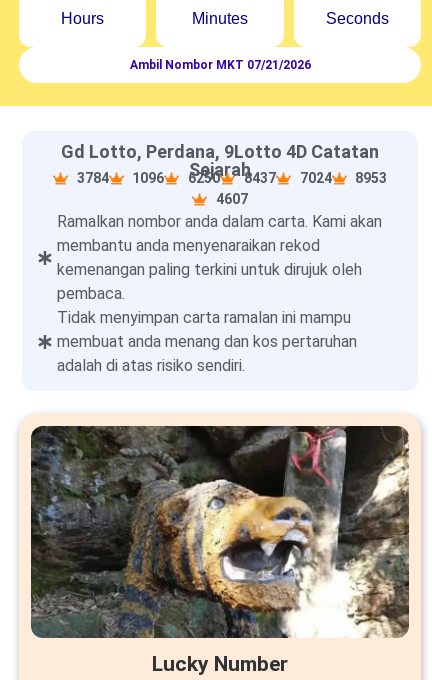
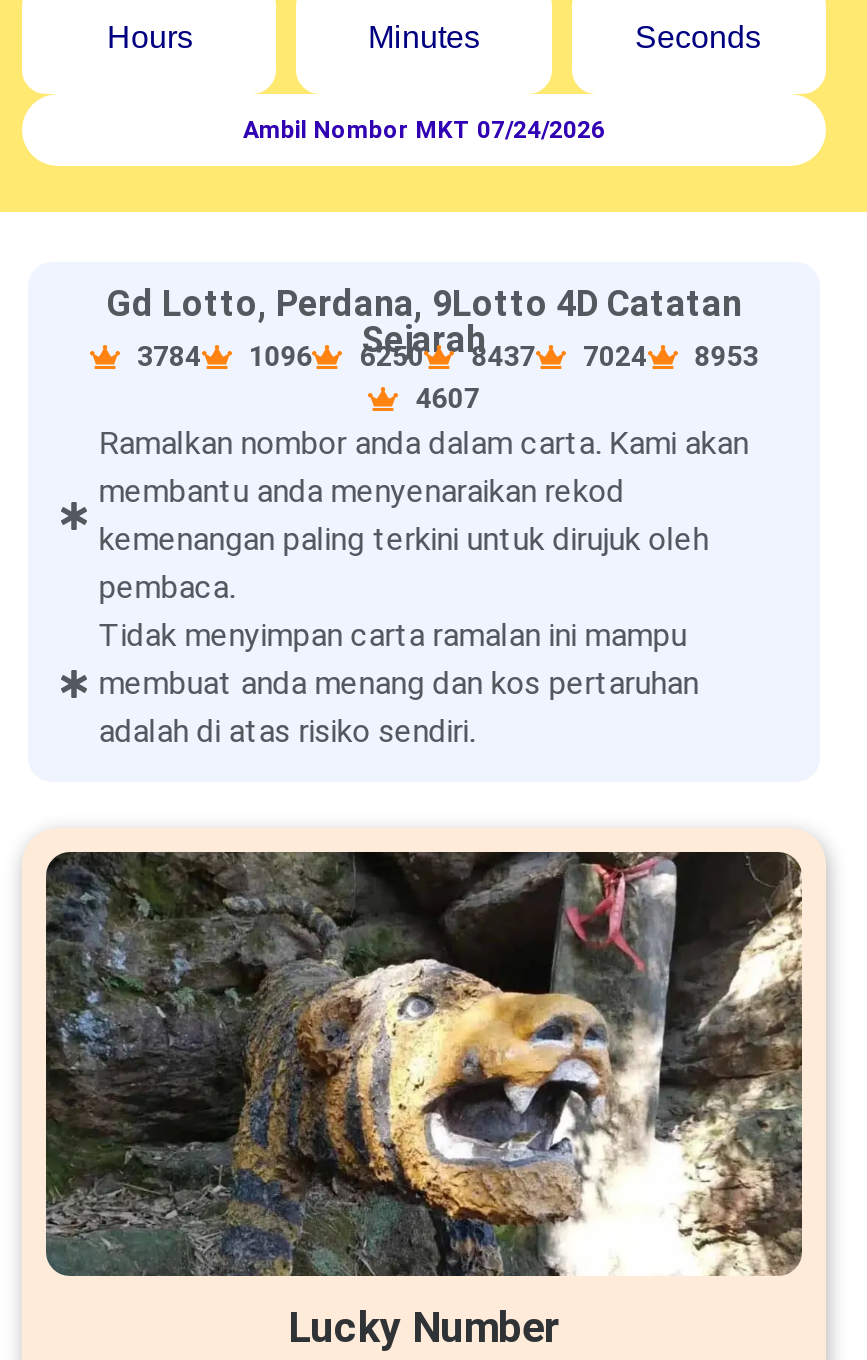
- Ambil Nombor MKT 07/21/2026
+ Ambil Nombor MKT 07/24/2026
